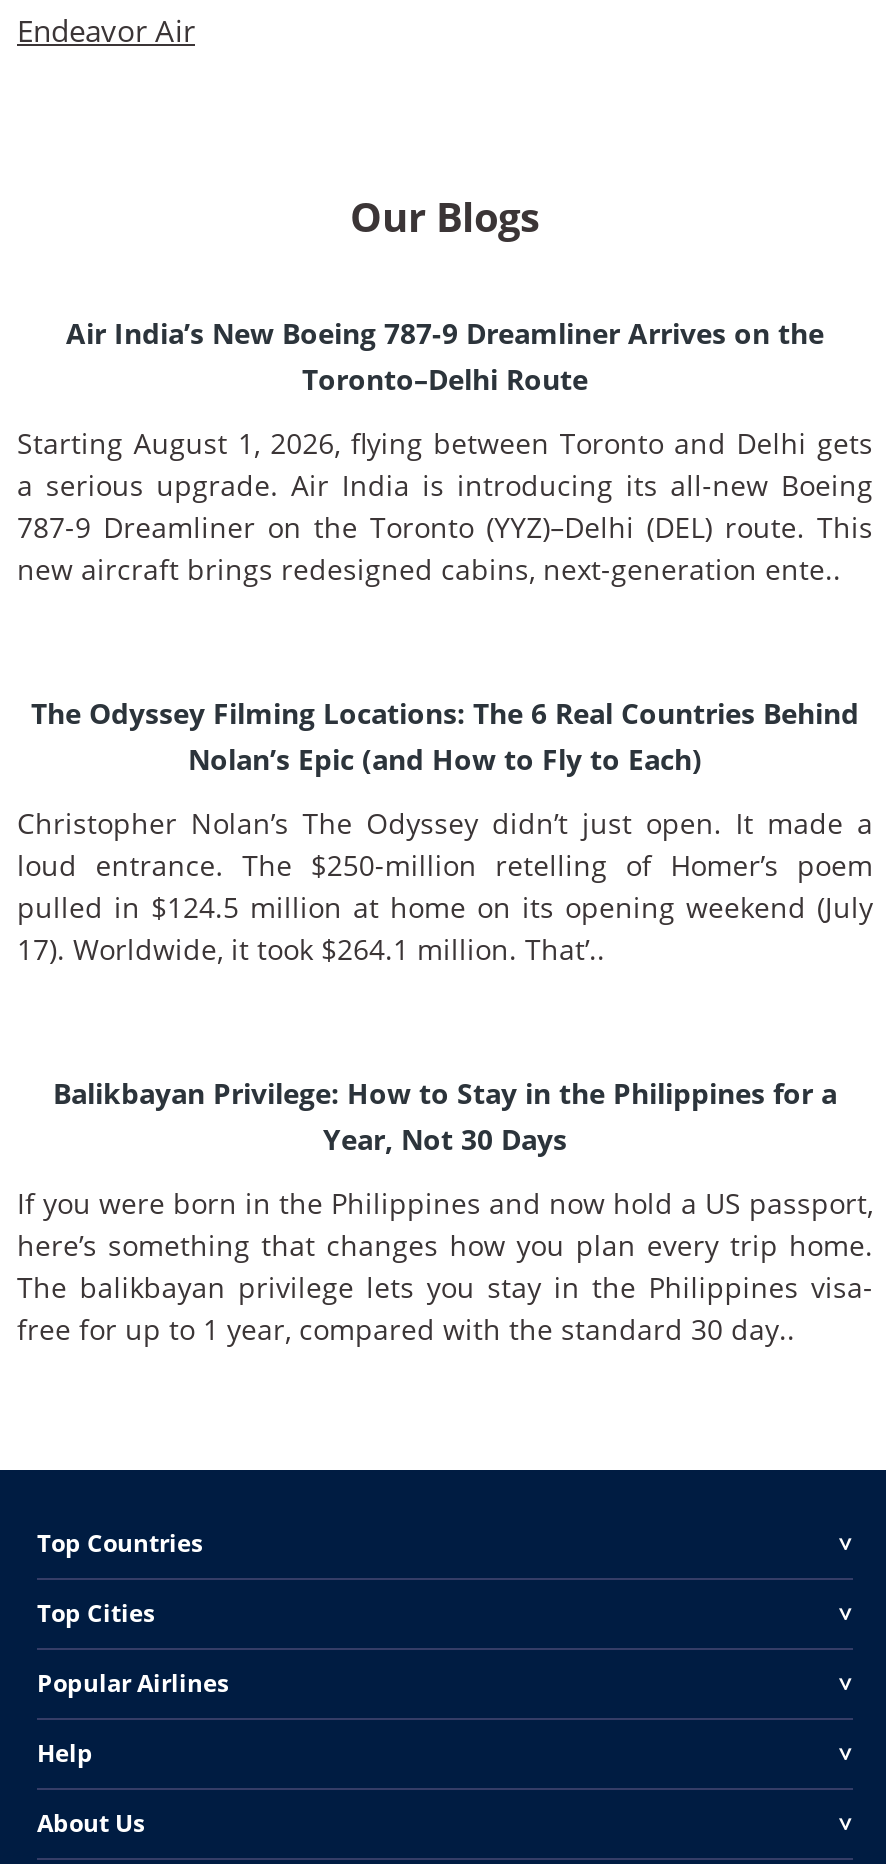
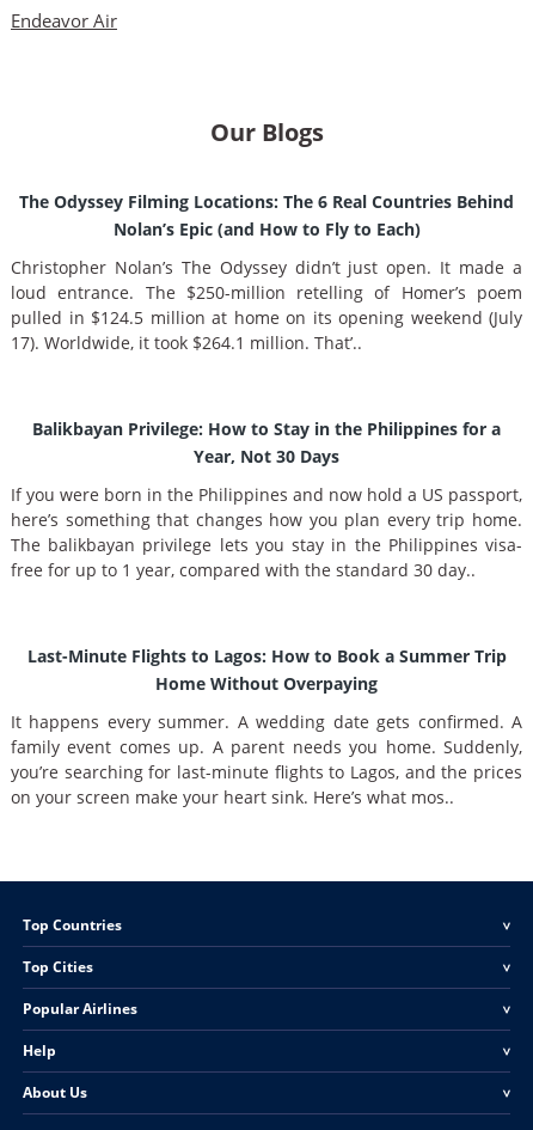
- Air India’s New Boeing 787-9 Dreamliner Arrives on the
- Toronto–Delhi Route
- Starting August 1, 2026, flying between Toronto and Delhi gets
- a serious upgrade. Air India is introducing its all-new Boeing
- 787-9 Dreamliner on the Toronto (YYZ)–Delhi (DEL) route. This
- new aircraft brings redesigned cabins, next-generation ente..

moved up: The Odyssey Filming Locations: The 6 Real Countries Behind | Nolan’s Epic (and How to Fly to Each) | Christopher Nolan’s The Odyssey didn’t just open. It made a | ... | The balikbayan privilege lets you stay in the Philippines visa- | free for up to 1 year, compared with the standard 30 day..

+ Last-Minute Flights to Lagos: How to Book a Summer Trip
+ Home Without Overpaying
+ It happens every summer. A wedding date gets confirmed. A
+ family event comes up. A parent needs you home. Suddenly,
+ you’re searching for last-minute flights to Lagos, and the prices
+ on your screen make your heart sink. Here’s what mos..
